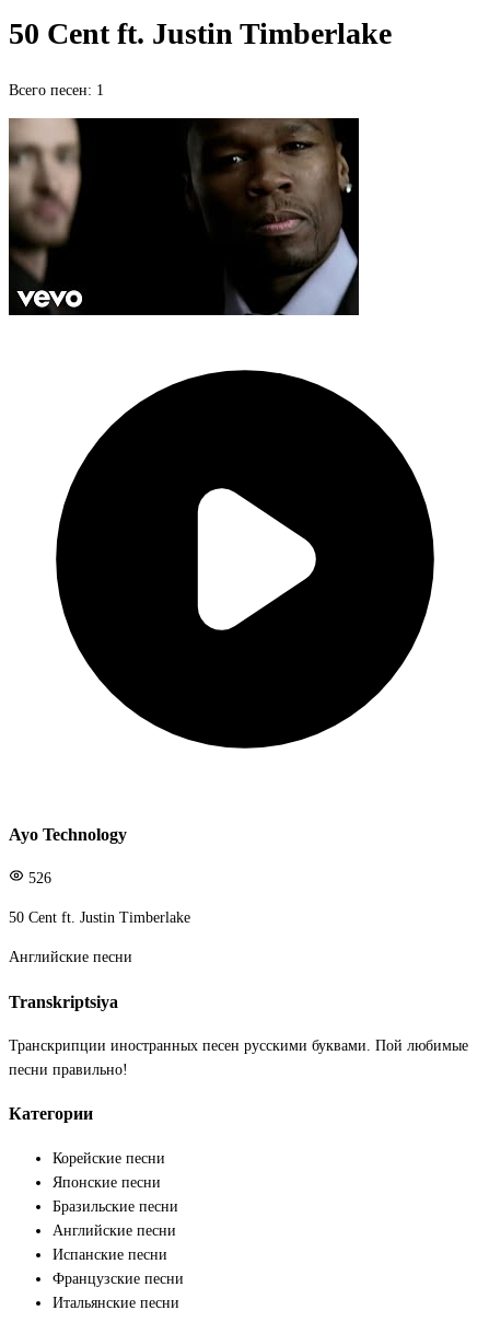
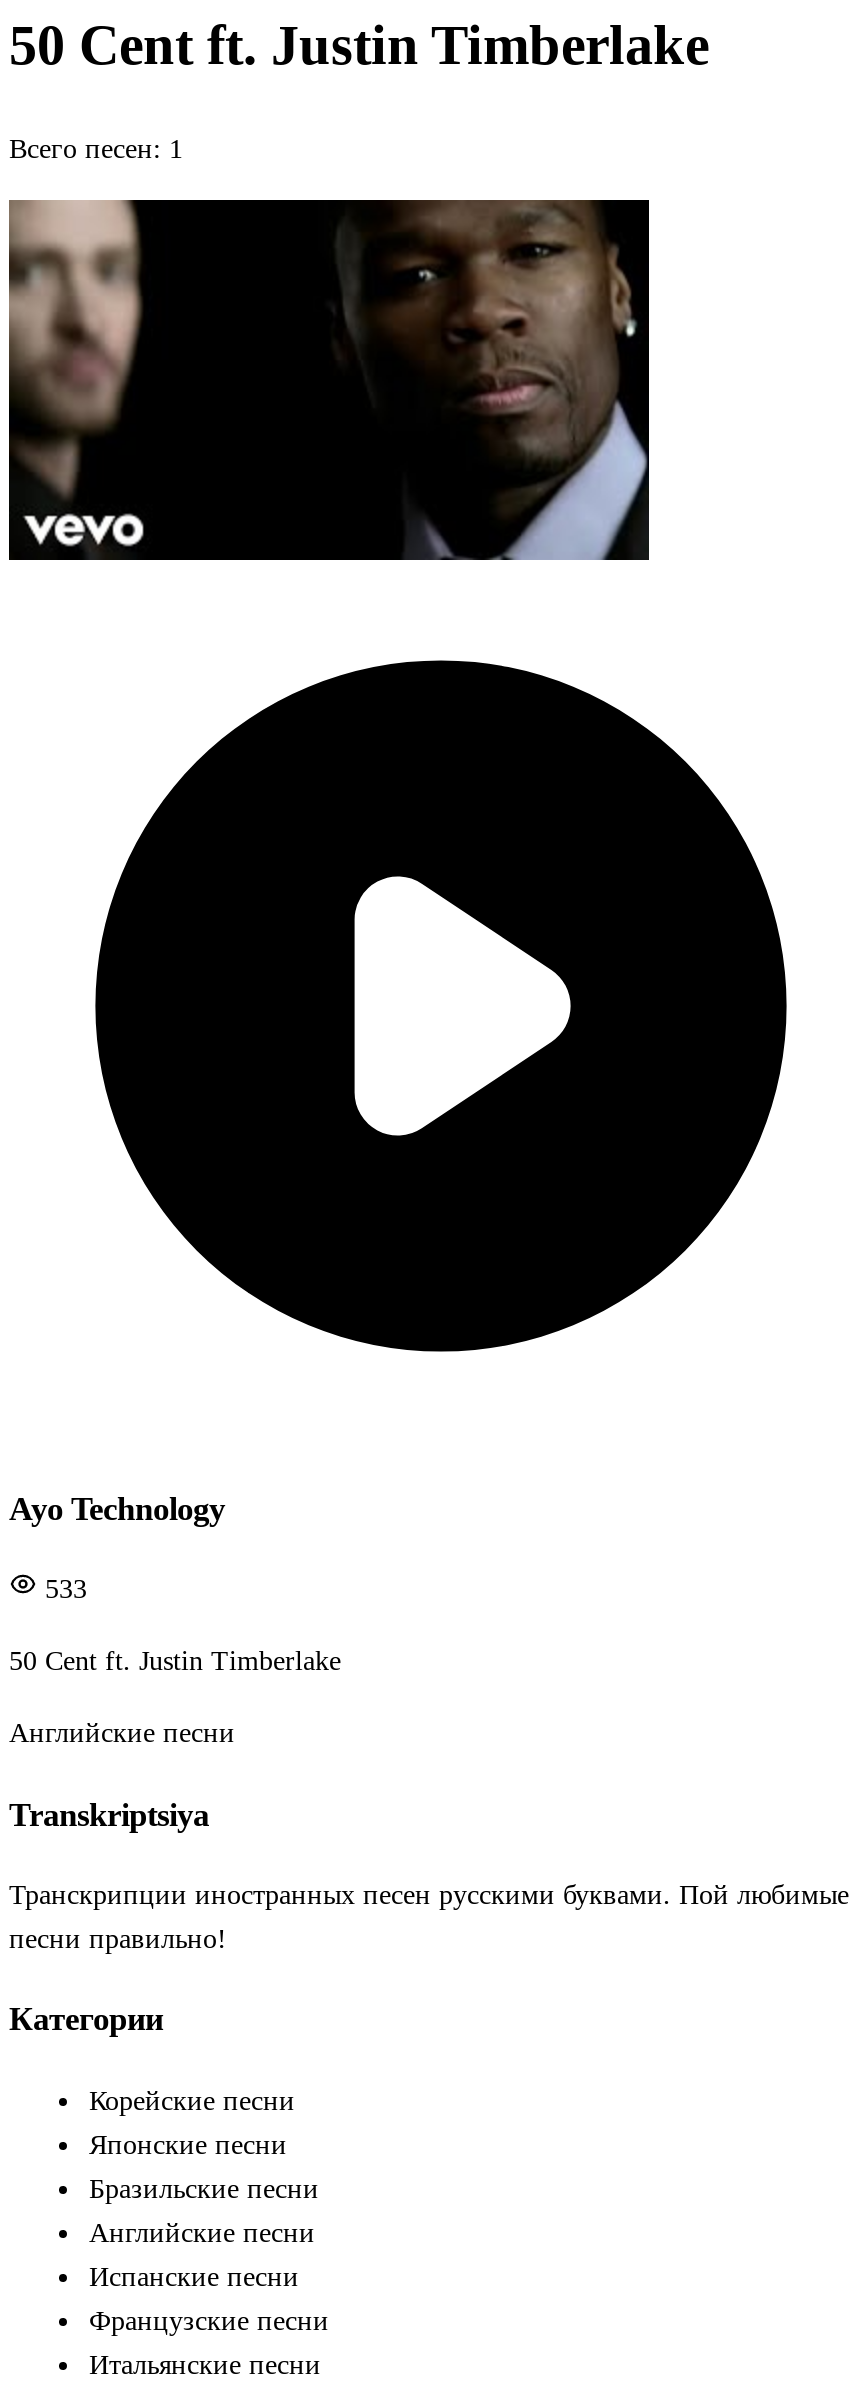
- 526
+ 533
